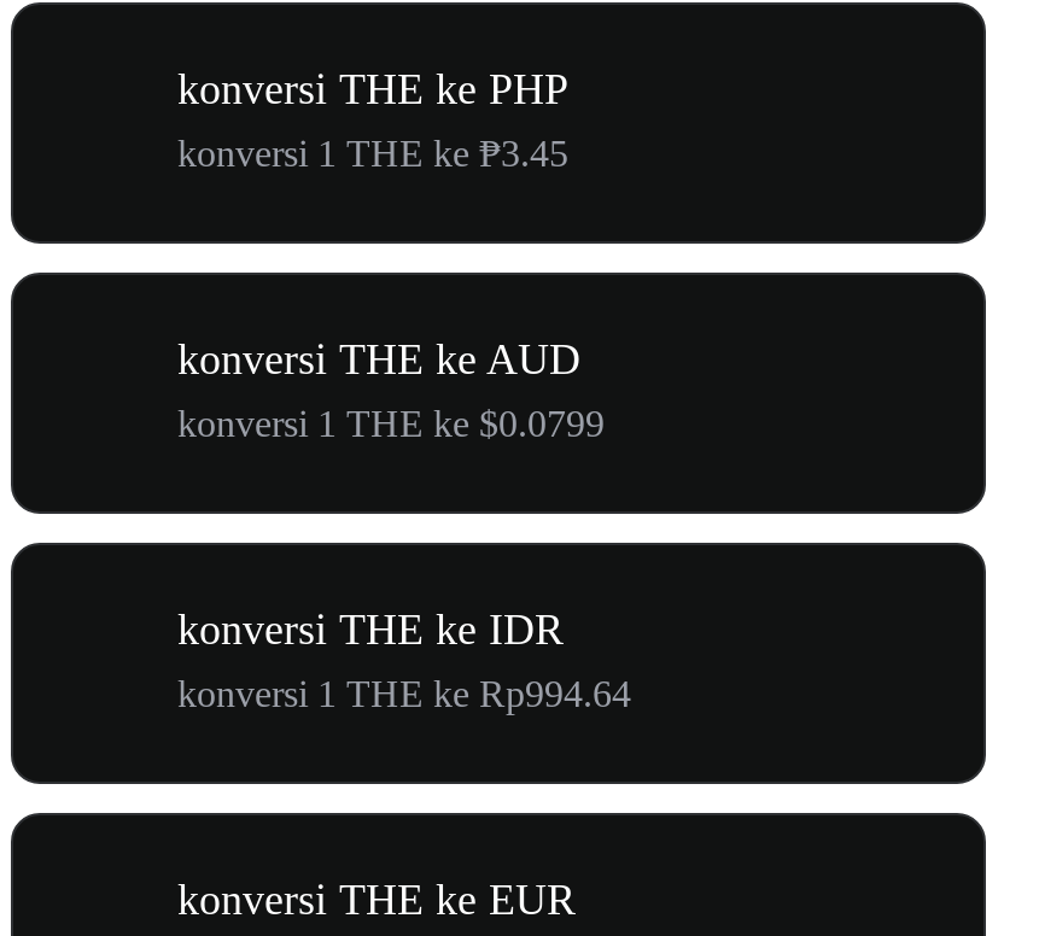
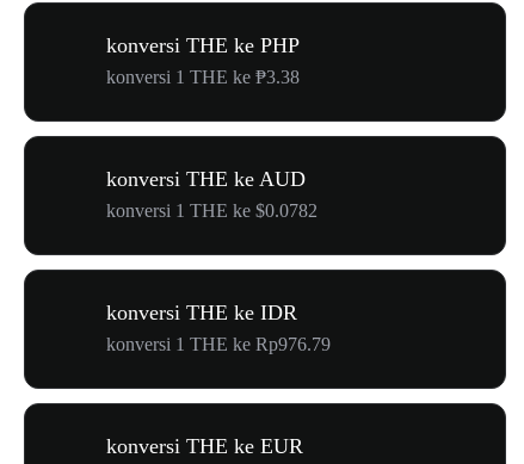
- konversi 1 THE ke ₱3.45
+ konversi 1 THE ke ₱3.38

- konversi 1 THE ke $0.0799
+ konversi 1 THE ke $0.0782

- konversi 1 THE ke Rp994.64
+ konversi 1 THE ke Rp976.79
